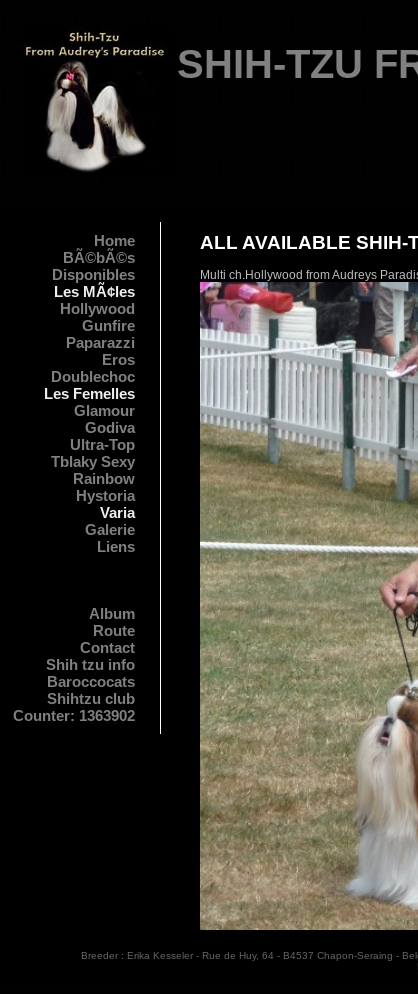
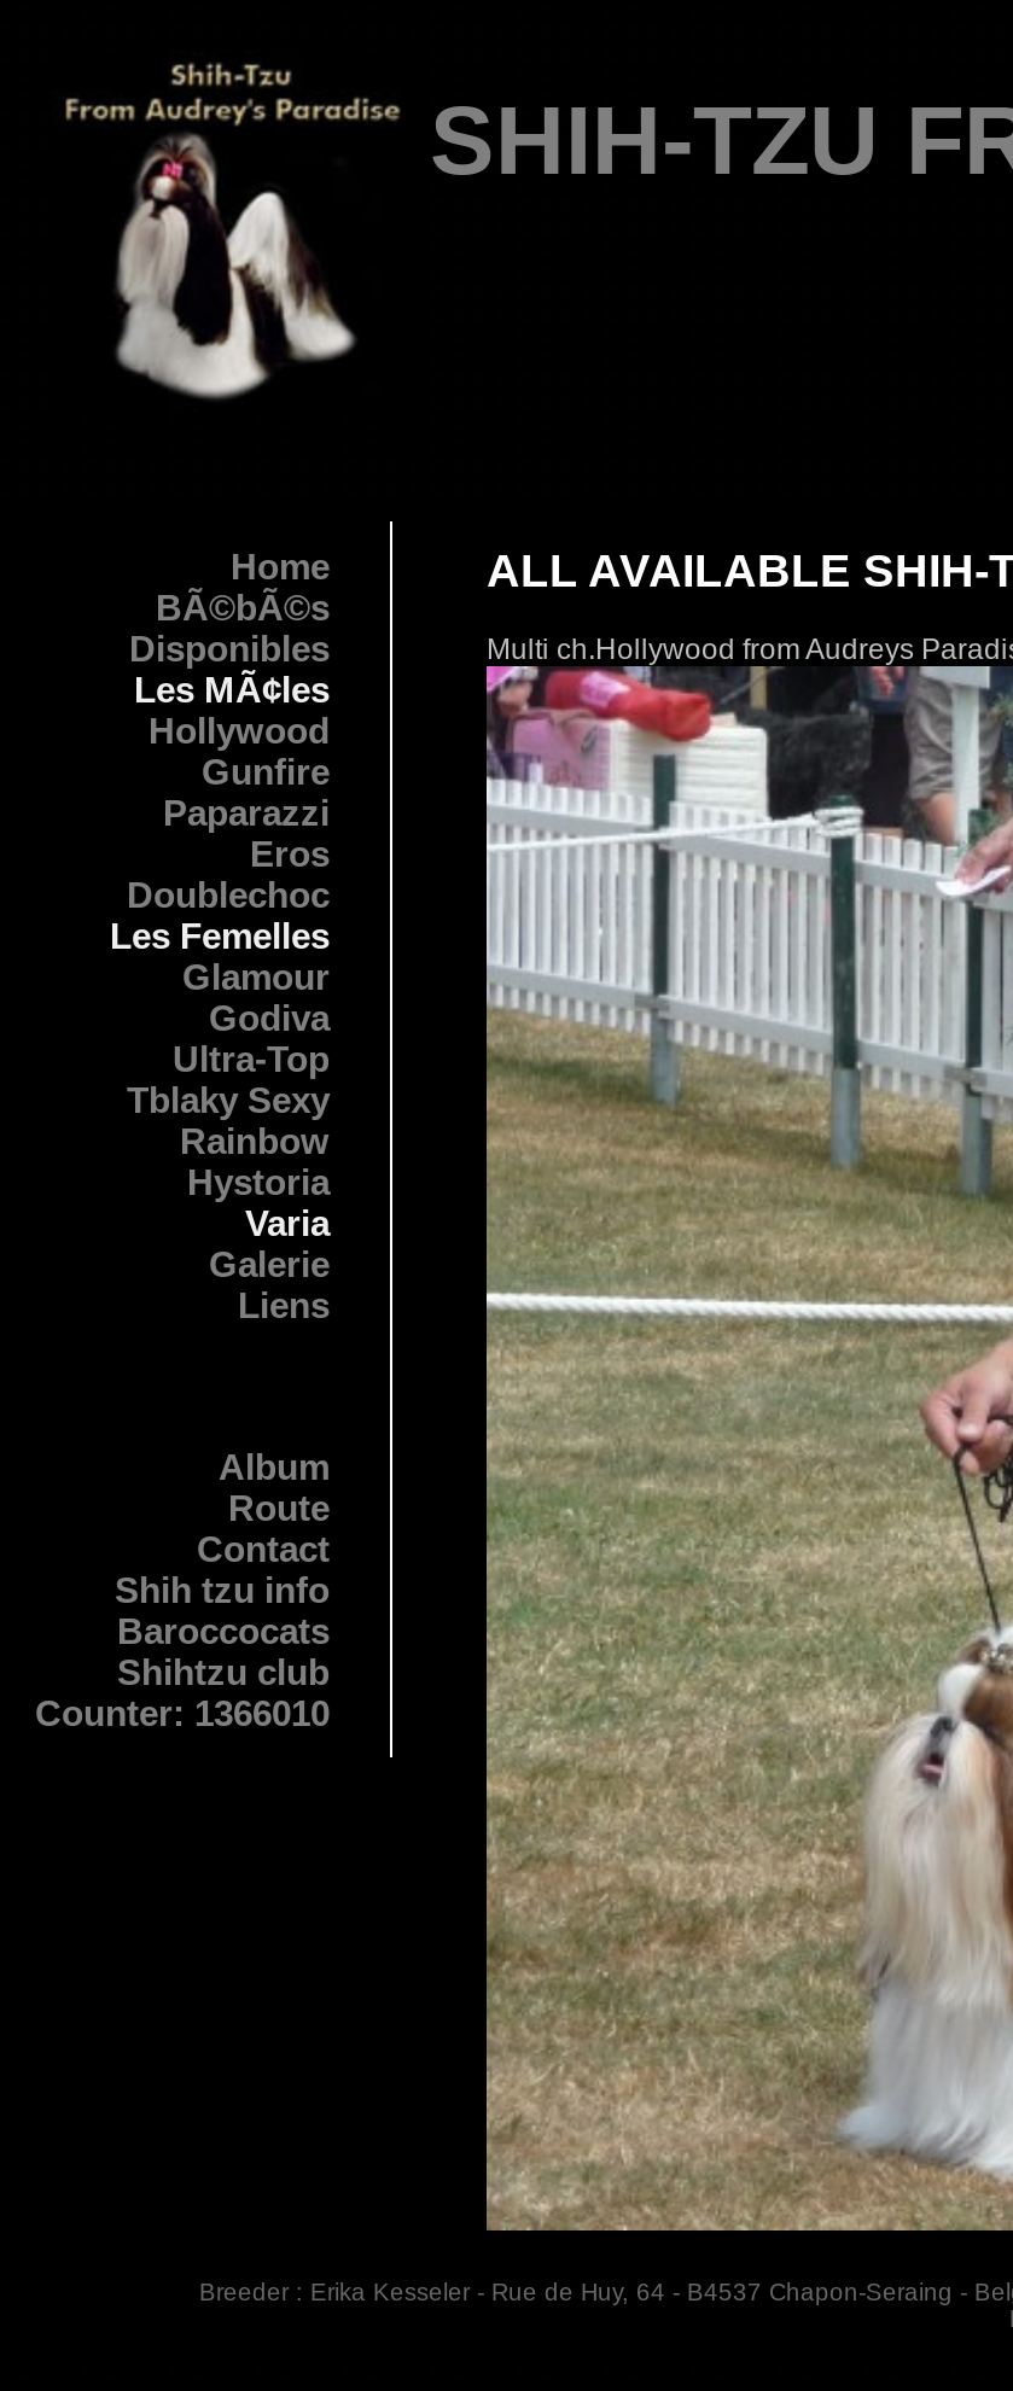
- Counter: 1363902
+ Counter: 1366010
